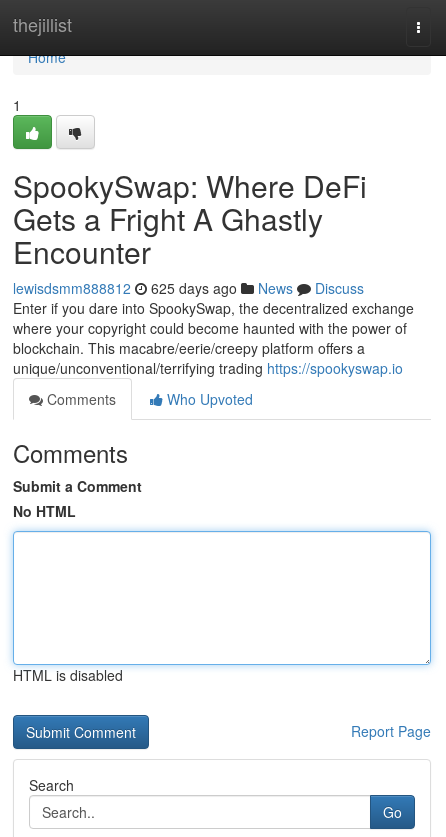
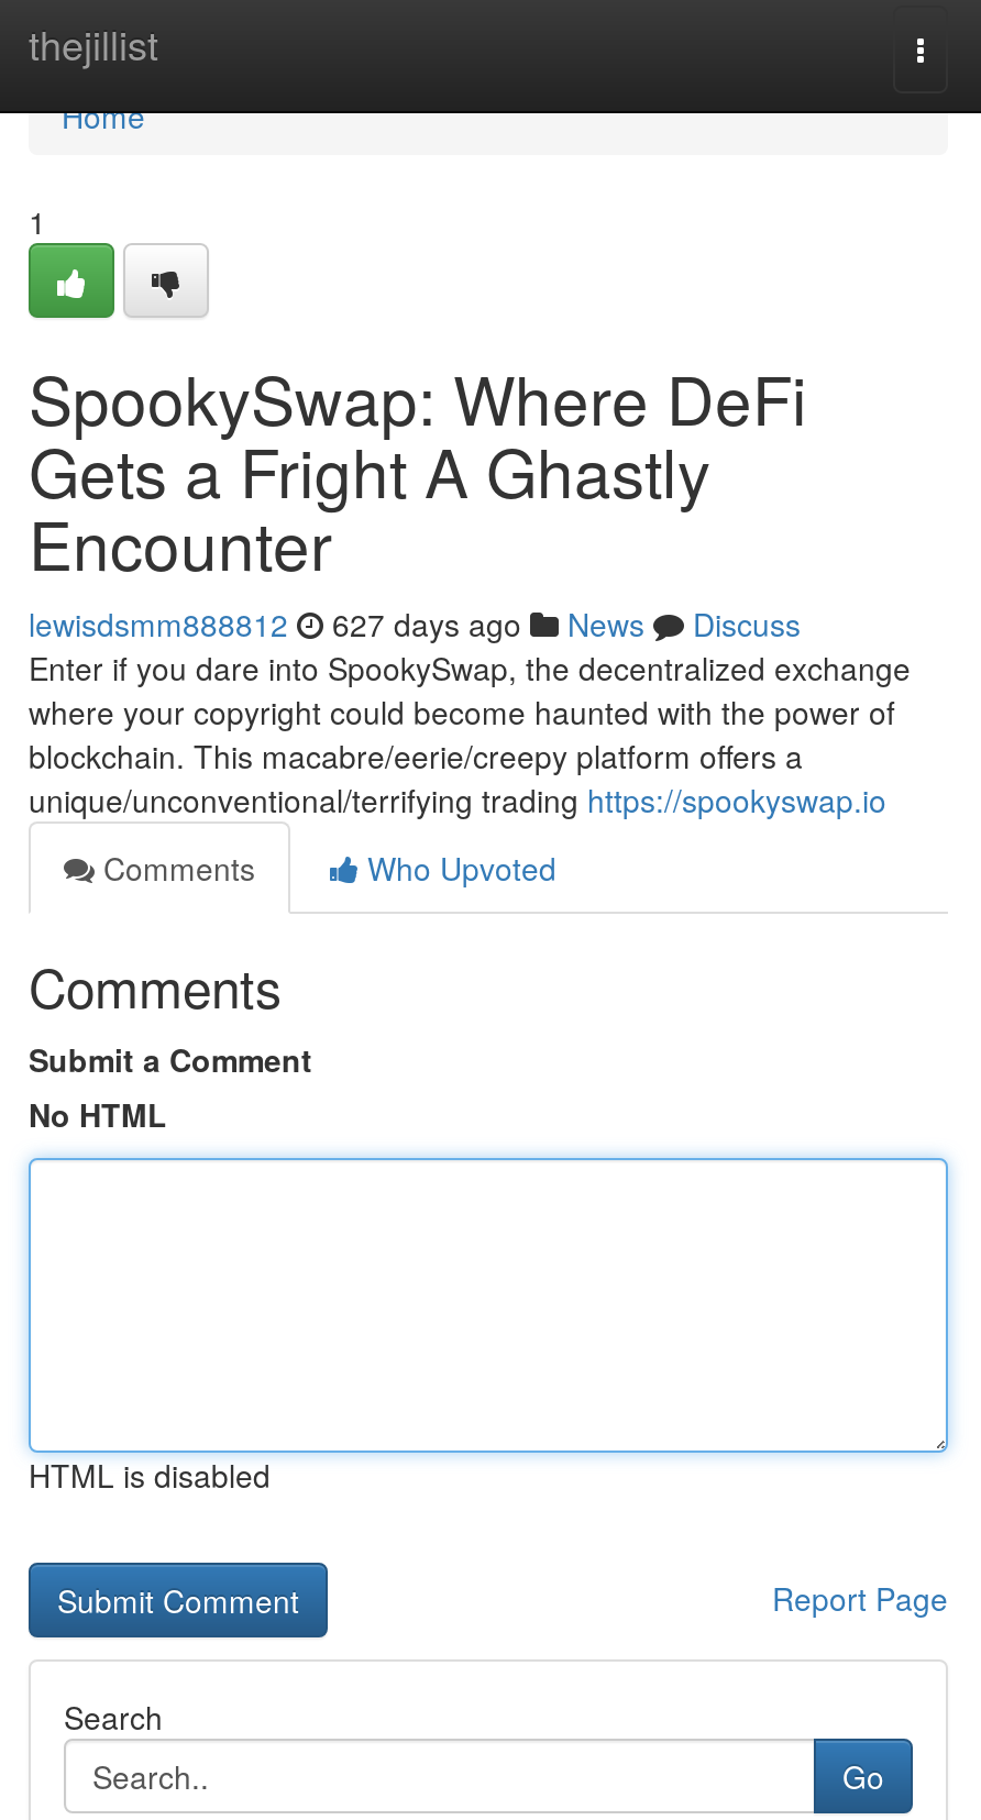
- lewisdsmm888812 625 days ago News Discuss
+ lewisdsmm888812 627 days ago News Discuss
